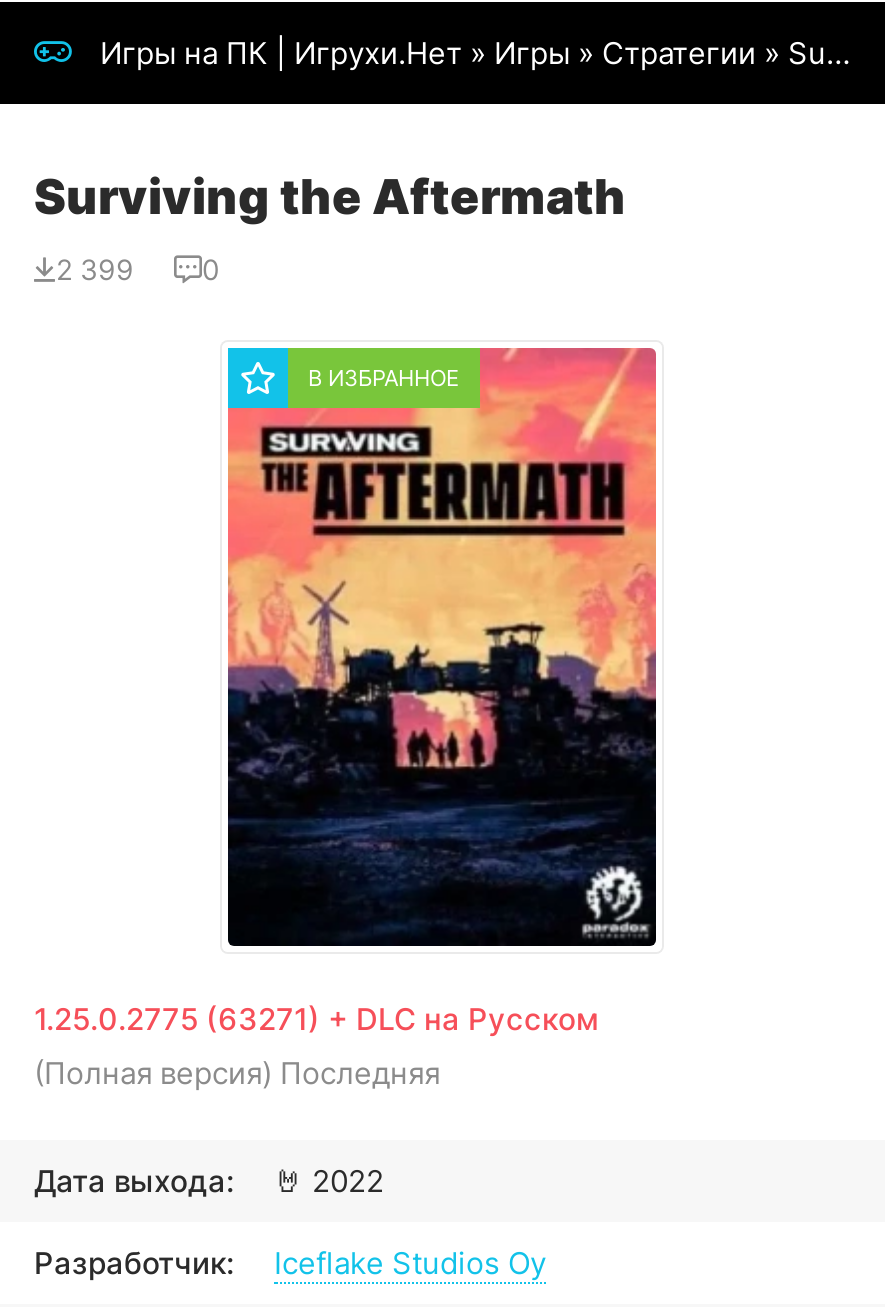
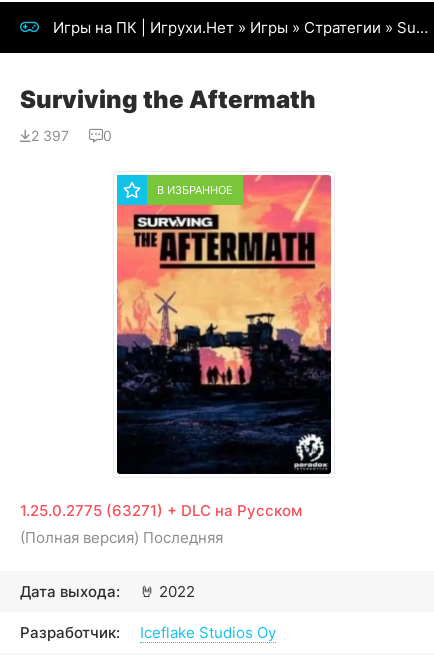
- 2 399
+ 2 397
